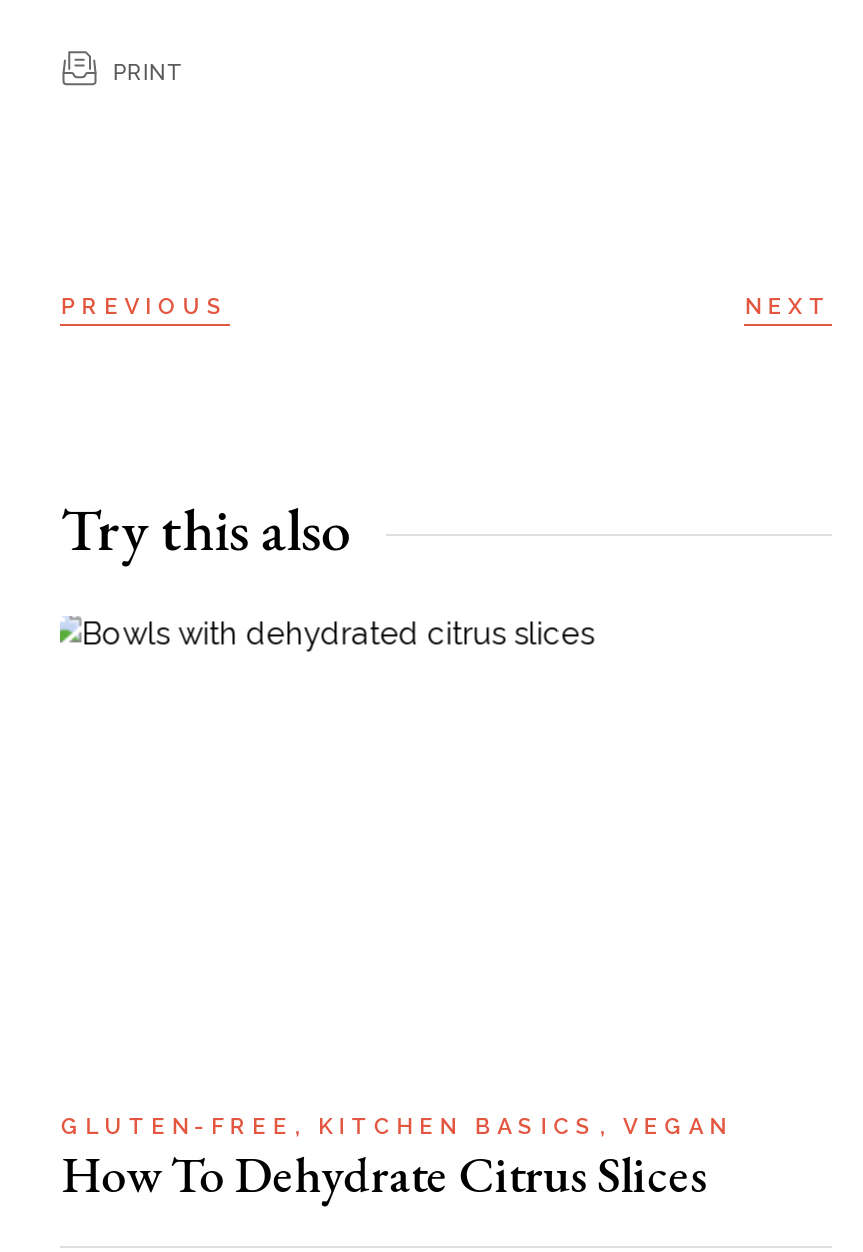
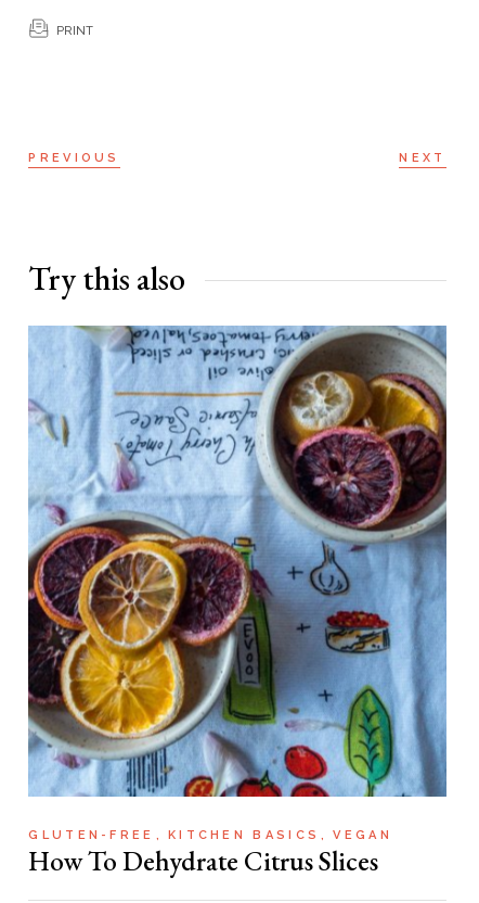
+ [image]
